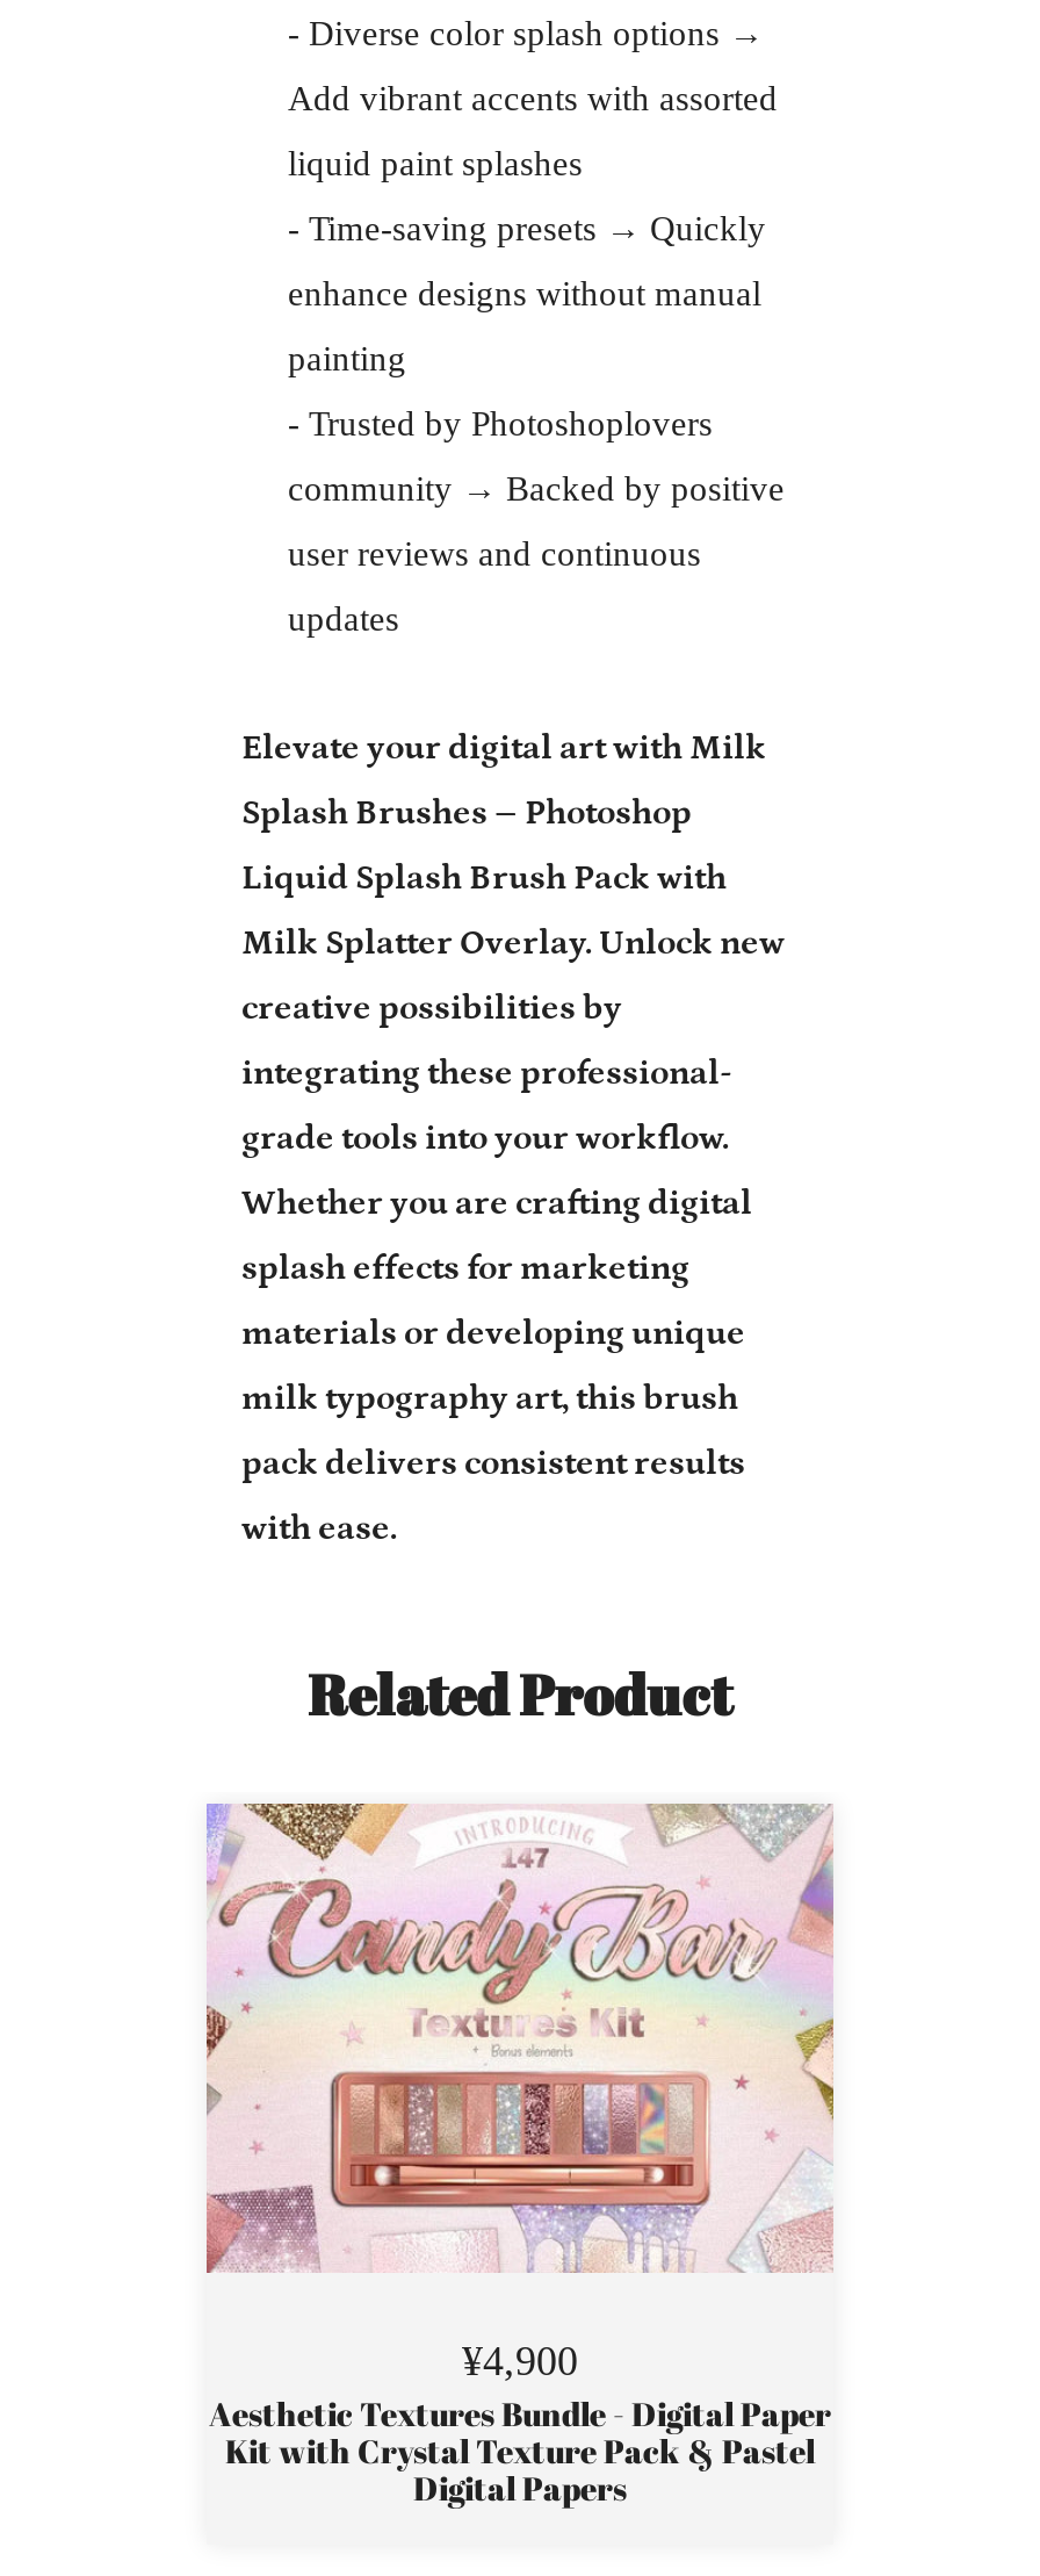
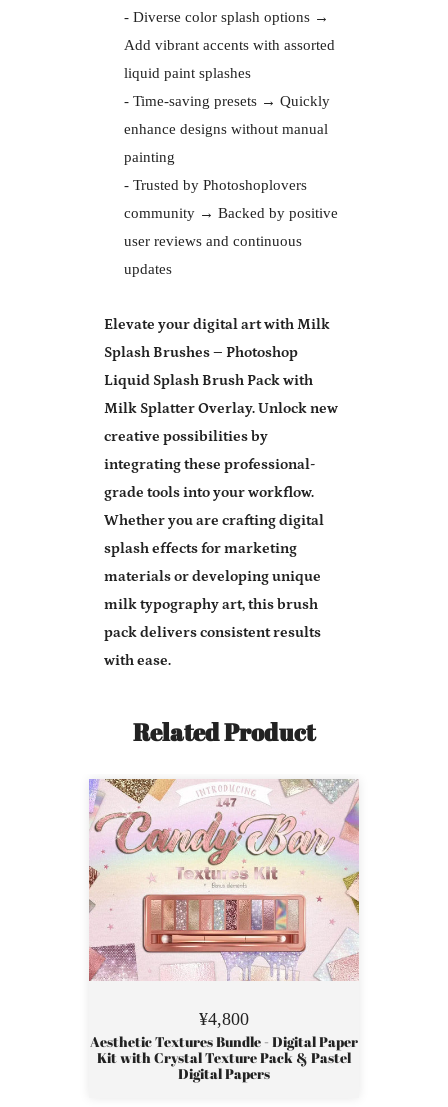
- ¥4,900
+ ¥4,800
